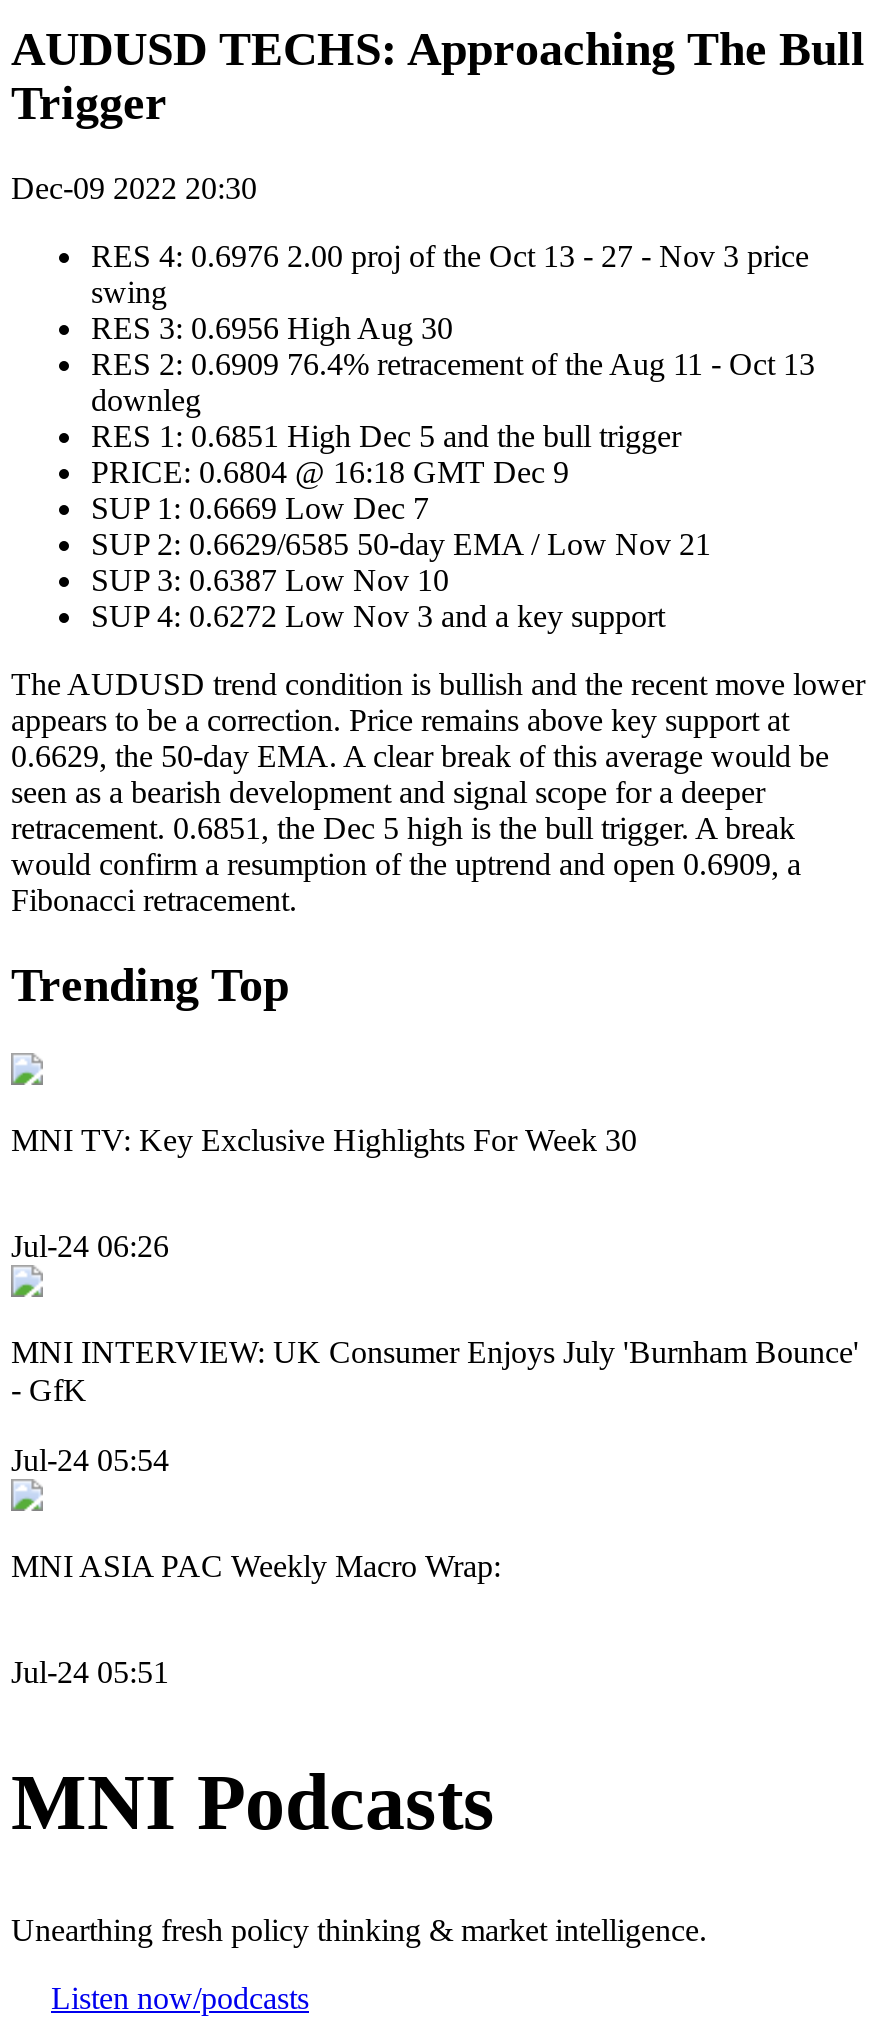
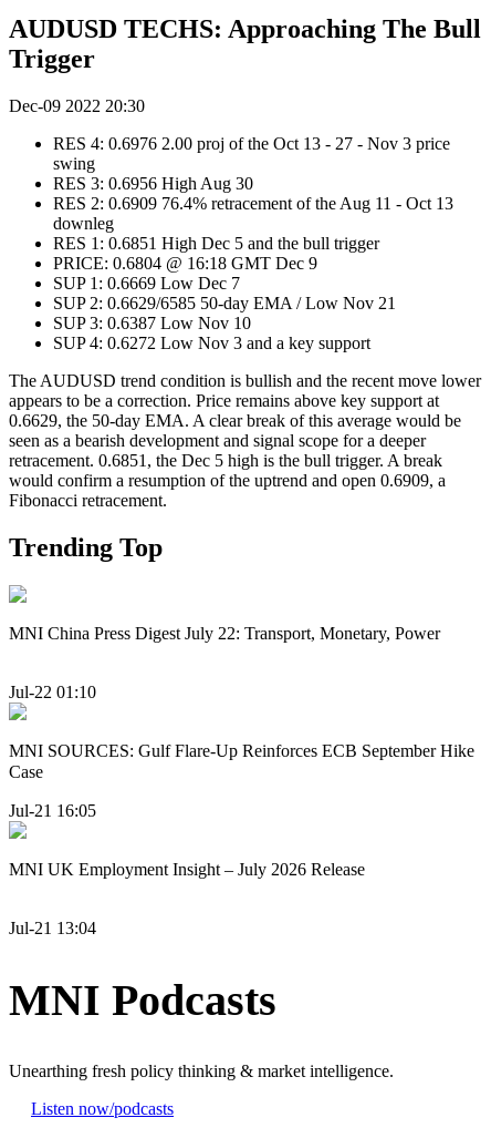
- MNI TV: Key Exclusive Highlights For Week 30
+ MNI China Press Digest July 22: Transport, Monetary, Power

- Jul-24 06:26
+ Jul-22 01:10

- MNI INTERVIEW: UK Consumer Enjoys July 'Burnham Bounce'
- - GfK
+ MNI SOURCES: Gulf Flare-Up Reinforces ECB September Hike
+ Case

- Jul-24 05:54
+ Jul-21 16:05

- MNI ASIA PAC Weekly Macro Wrap:
+ MNI UK Employment Insight – July 2026 Release

- Jul-24 05:51
+ Jul-21 13:04
